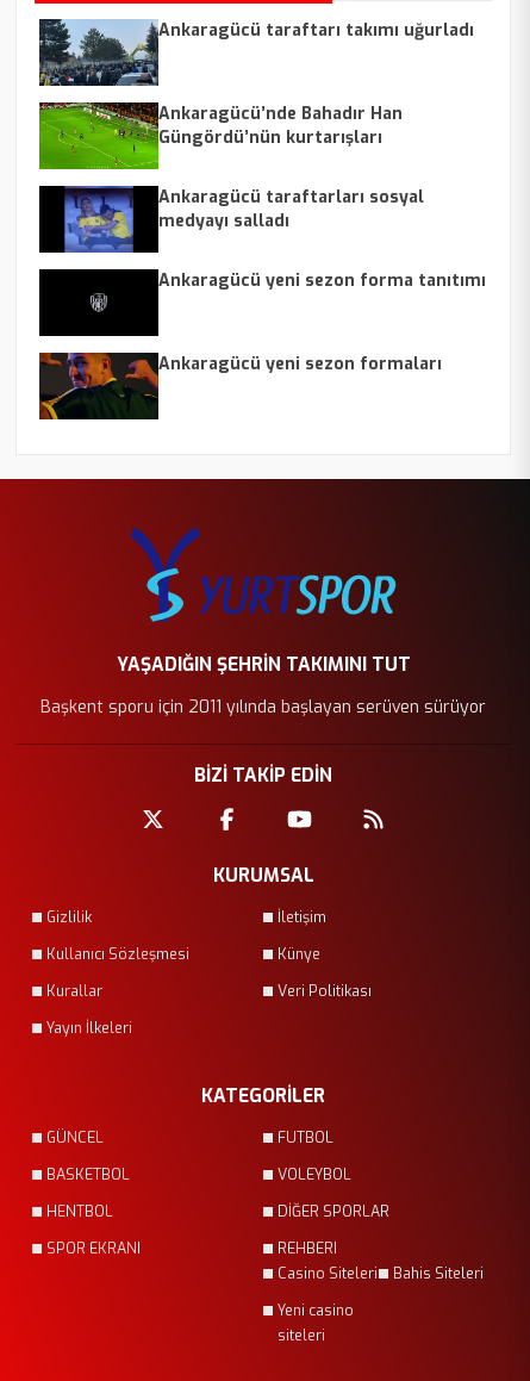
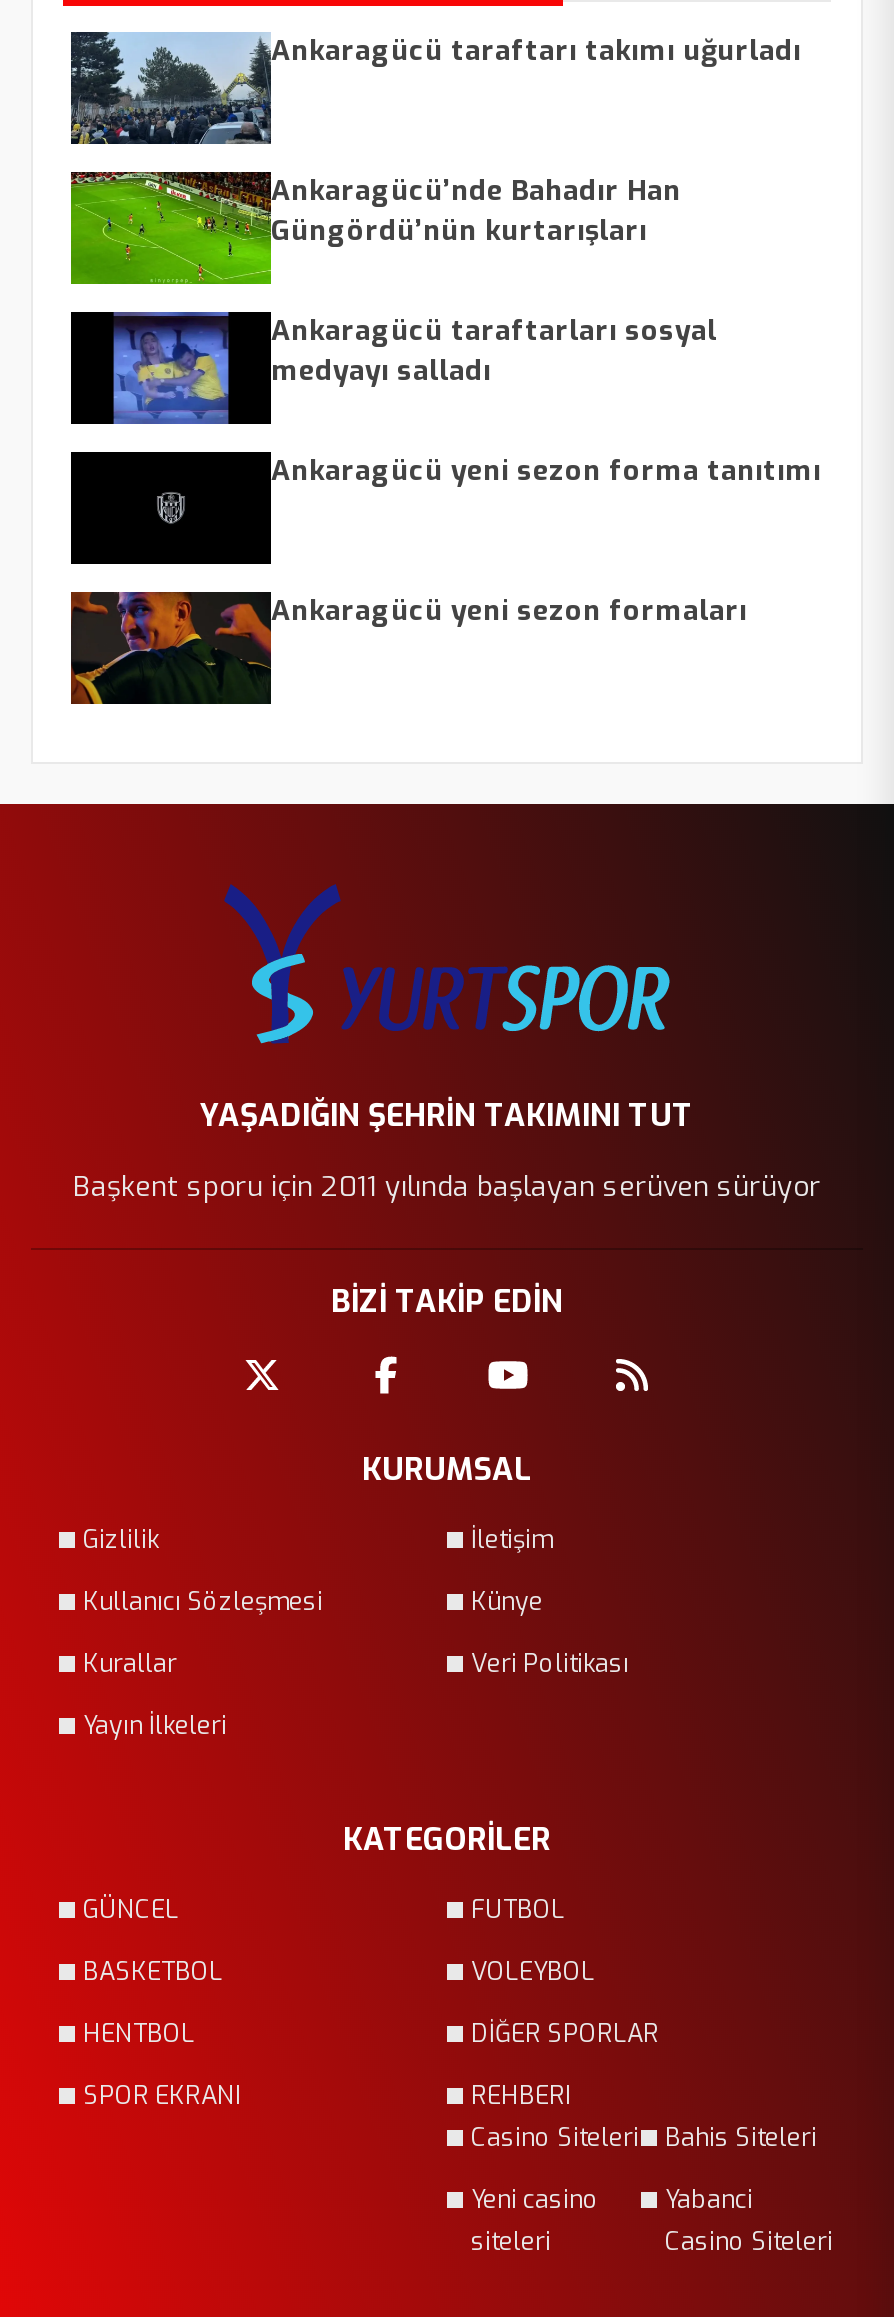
+ Yabanci
+ Casino Siteleri
